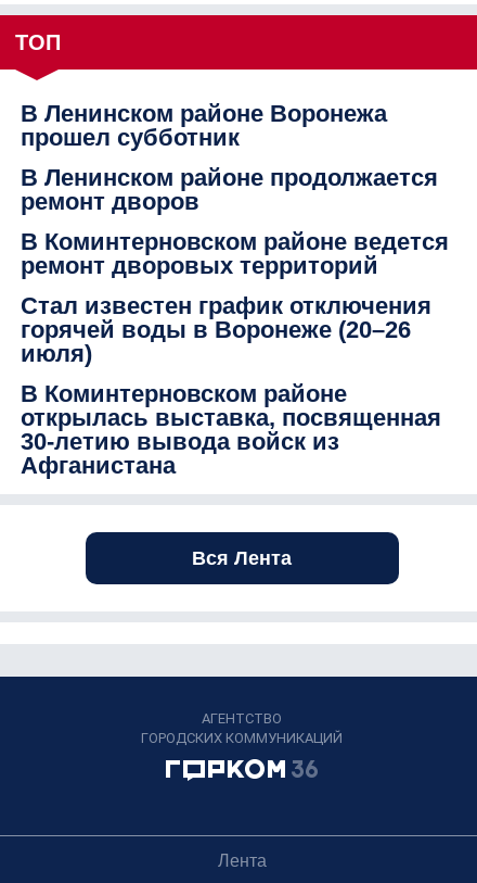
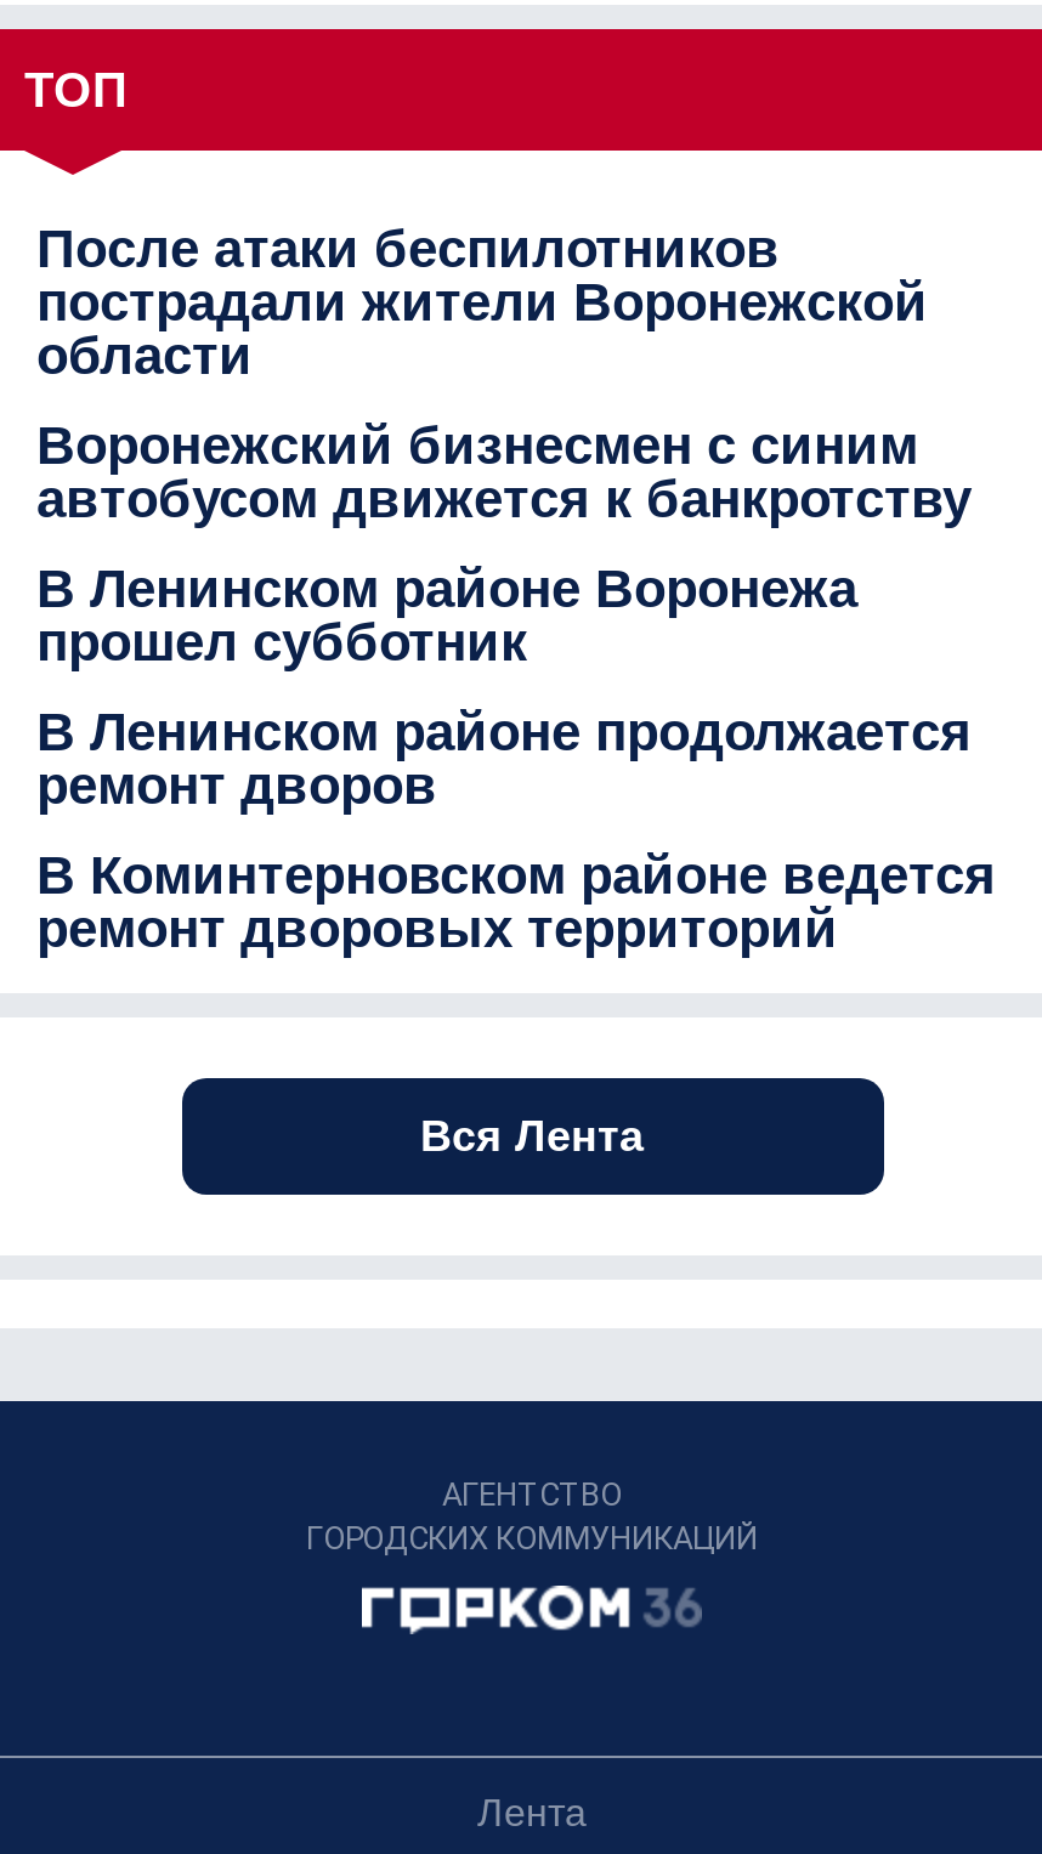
+ После атаки беспилотников
+ пострадали жители Воронежской
+ области
+ Воронежский бизнесмен с синим
+ автобусом движется к банкротству

moved down: В Ленинском районе Воронежа | прошел субботник | В Ленинском районе продолжается | ремонт дворов | В Коминтерновском районе ведется | ремонт дворовых территорий

- Стал известен график отключения
- горячей воды в Воронеже (20–26
- июля)
- В Коминтерновском районе
- открылась выставка, посвященная
- 30-летию вывода войск из
- Афганистана
